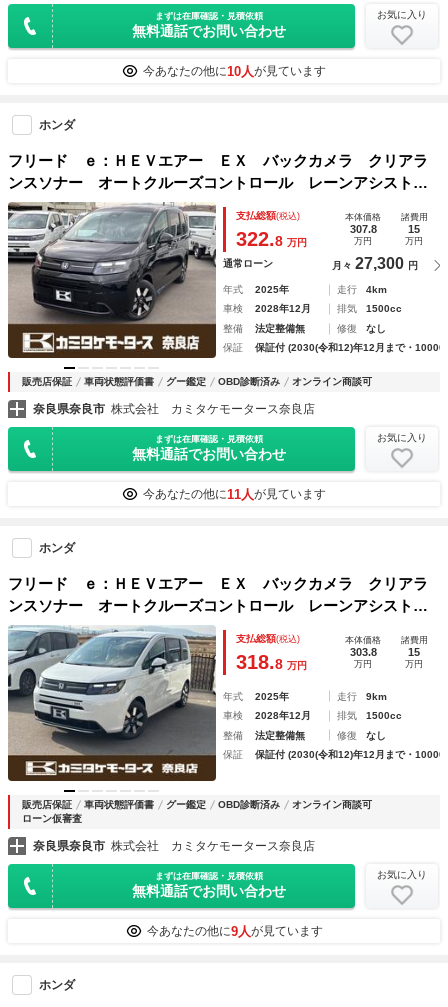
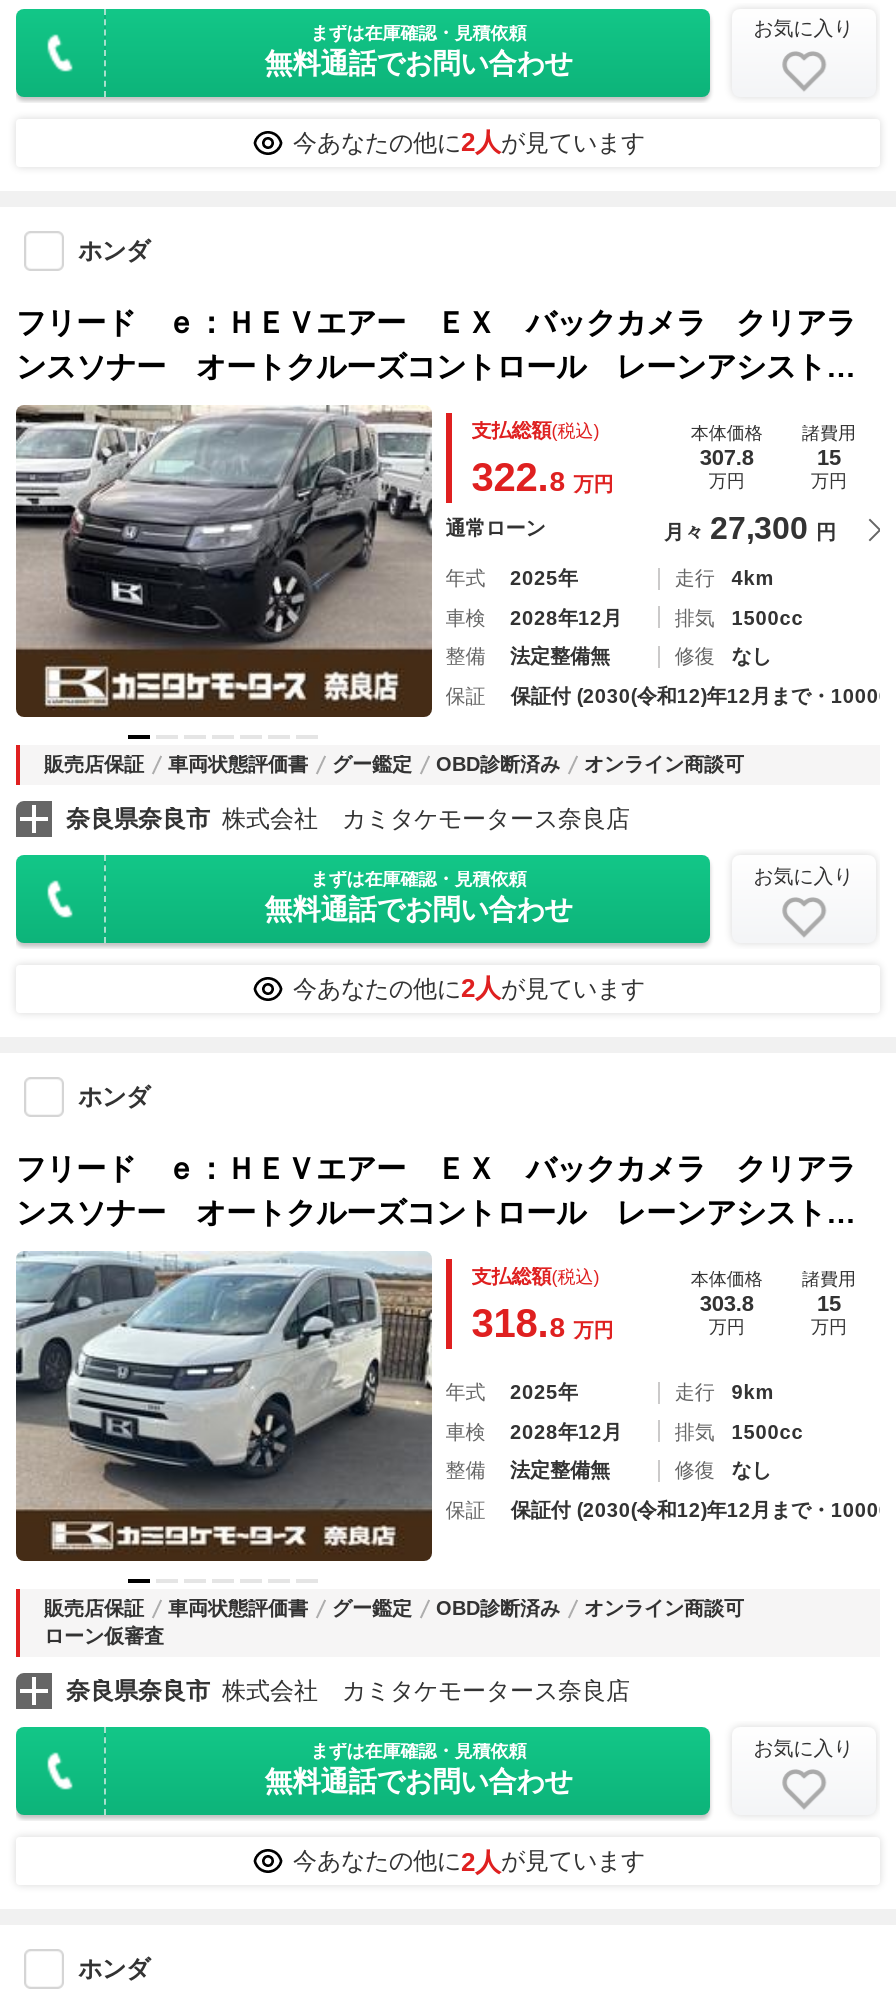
- 今あなたの他に10人が見ています
+ 今あなたの他に2人が見ています

- 今あなたの他に11人が見ています
+ 今あなたの他に2人が見ています

- 今あなたの他に9人が見ています
+ 今あなたの他に2人が見ています
